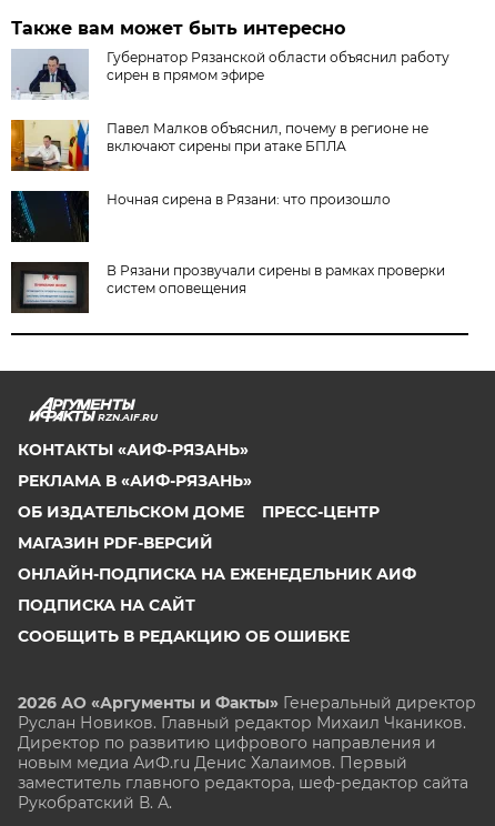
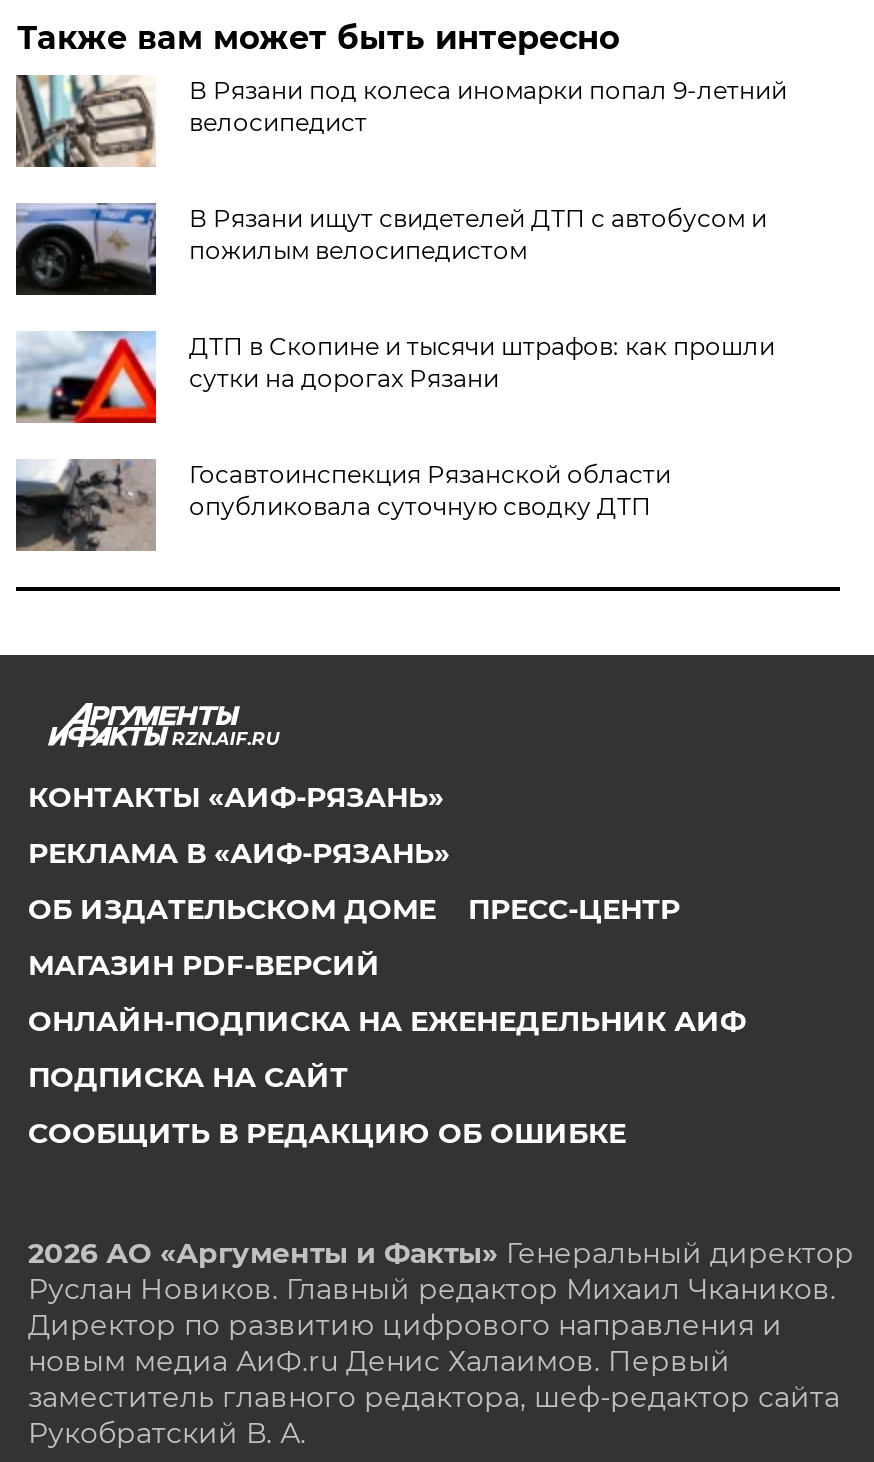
- [image]
- Губернатор Рязанской области объяснил работу
- сирен в прямом эфире
+ [image]
+ В Рязани под колеса иномарки попал 9-летний
+ велосипедист

- [image]
- Павел Малков объяснил, почему в регионе не
- включают сирены при атаке БПЛА
+ [image]
+ В Рязани ищут свидетелей ДТП с автобусом и
+ пожилым велосипедистом

- [image]
- Ночная сирена в Рязани: что произошло
+ [image]
+ ДТП в Скопине и тысячи штрафов: как прошли
+ сутки на дорогах Рязани

- [image]
- В Рязани прозвучали сирены в рамках проверки
- систем оповещения
+ [image]
+ Госавтоинспекция Рязанской области
+ опубликовала суточную сводку ДТП
